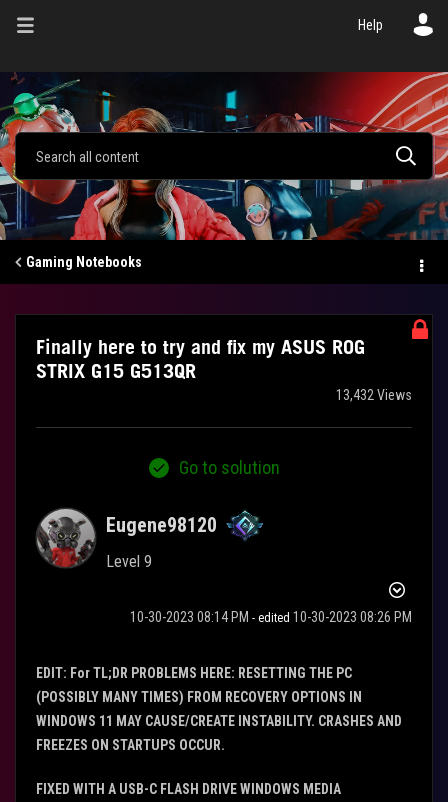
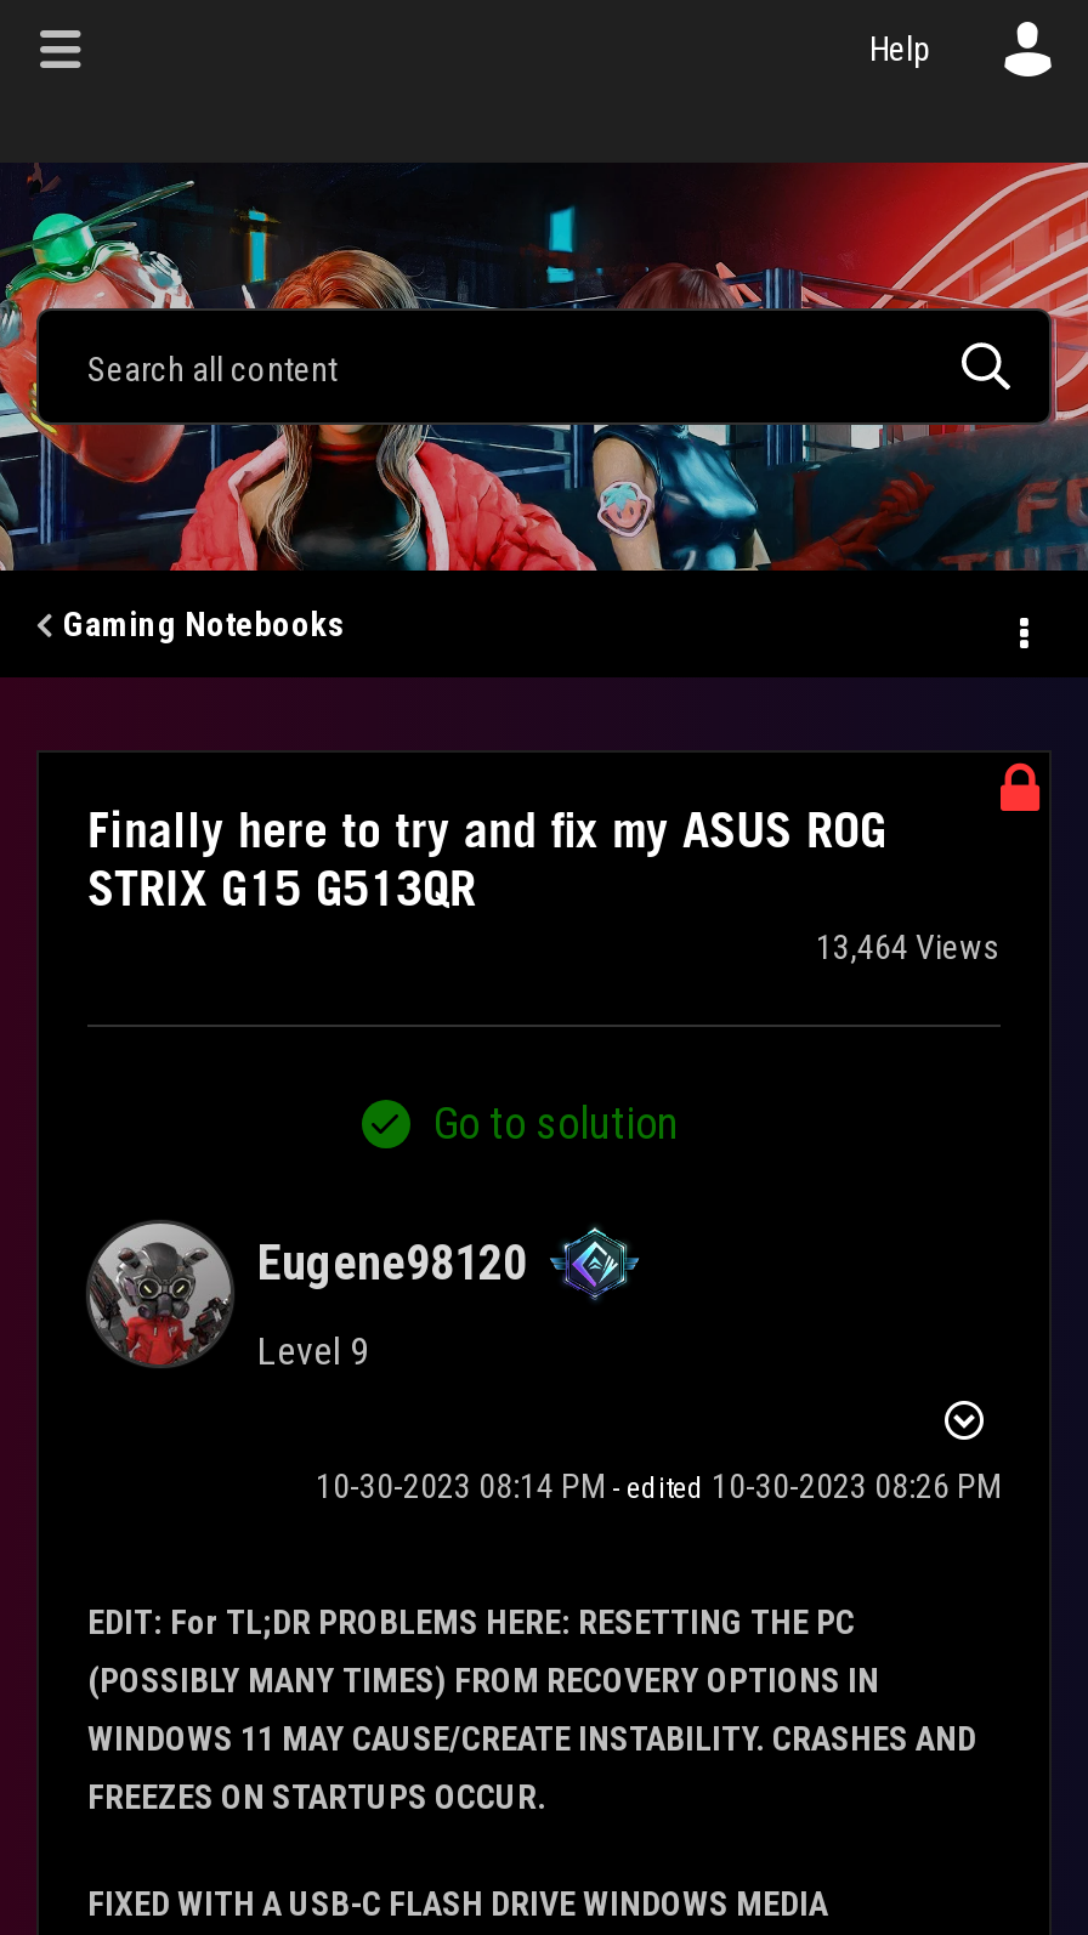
- 13,432 Views
+ 13,464 Views
